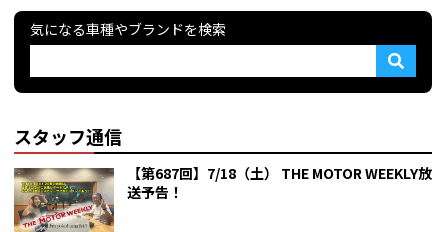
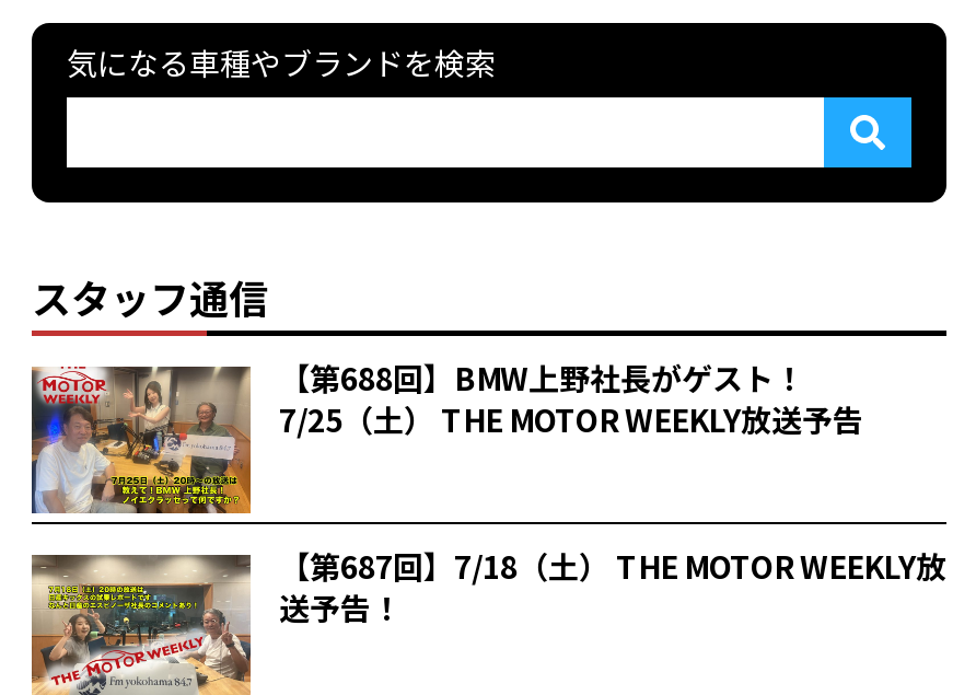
+ [image]
+ 【第688回】BMW上野社長がゲスト！
+ 7/25（土） THE MOTOR WEEKLY放送予告
